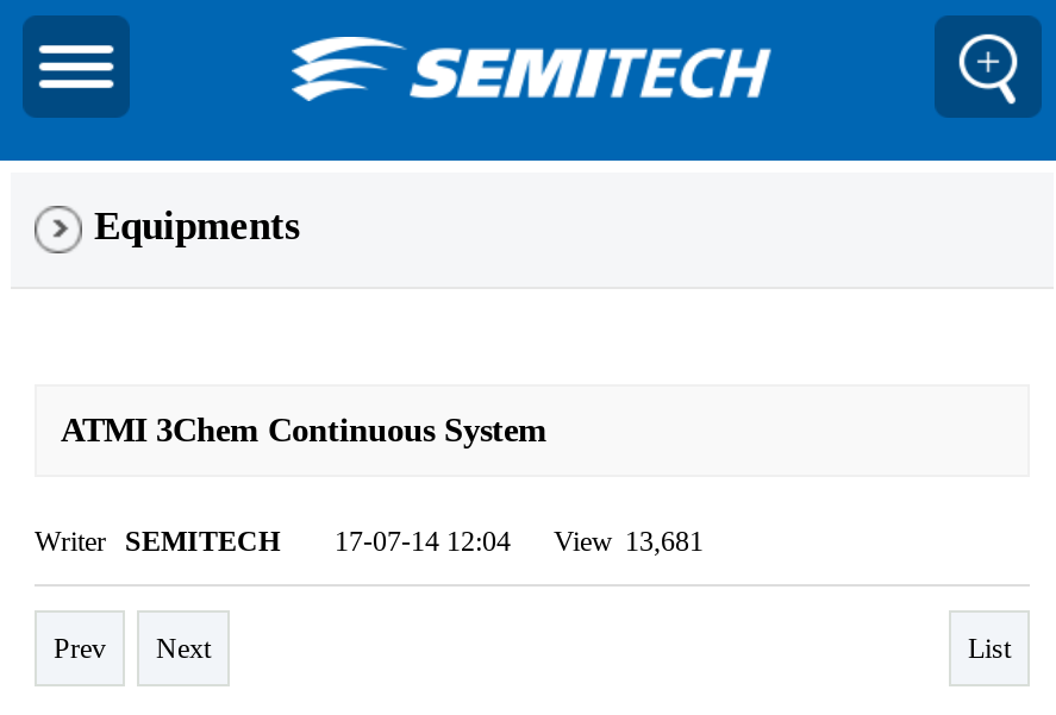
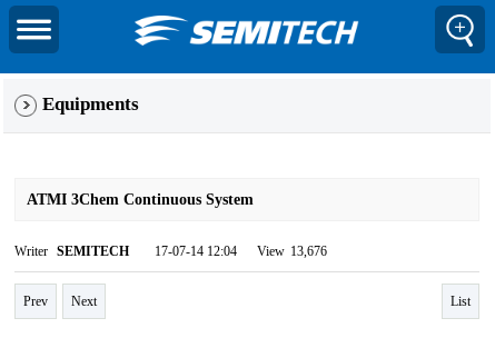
- Writer SEMITECH 17-07-14 12:04 View 13,681
+ Writer SEMITECH 17-07-14 12:04 View 13,676
